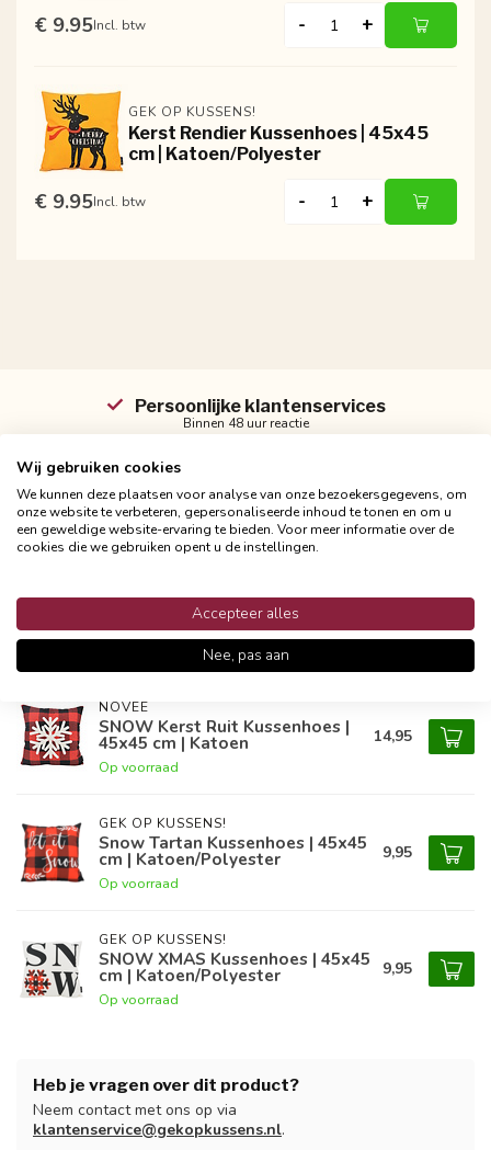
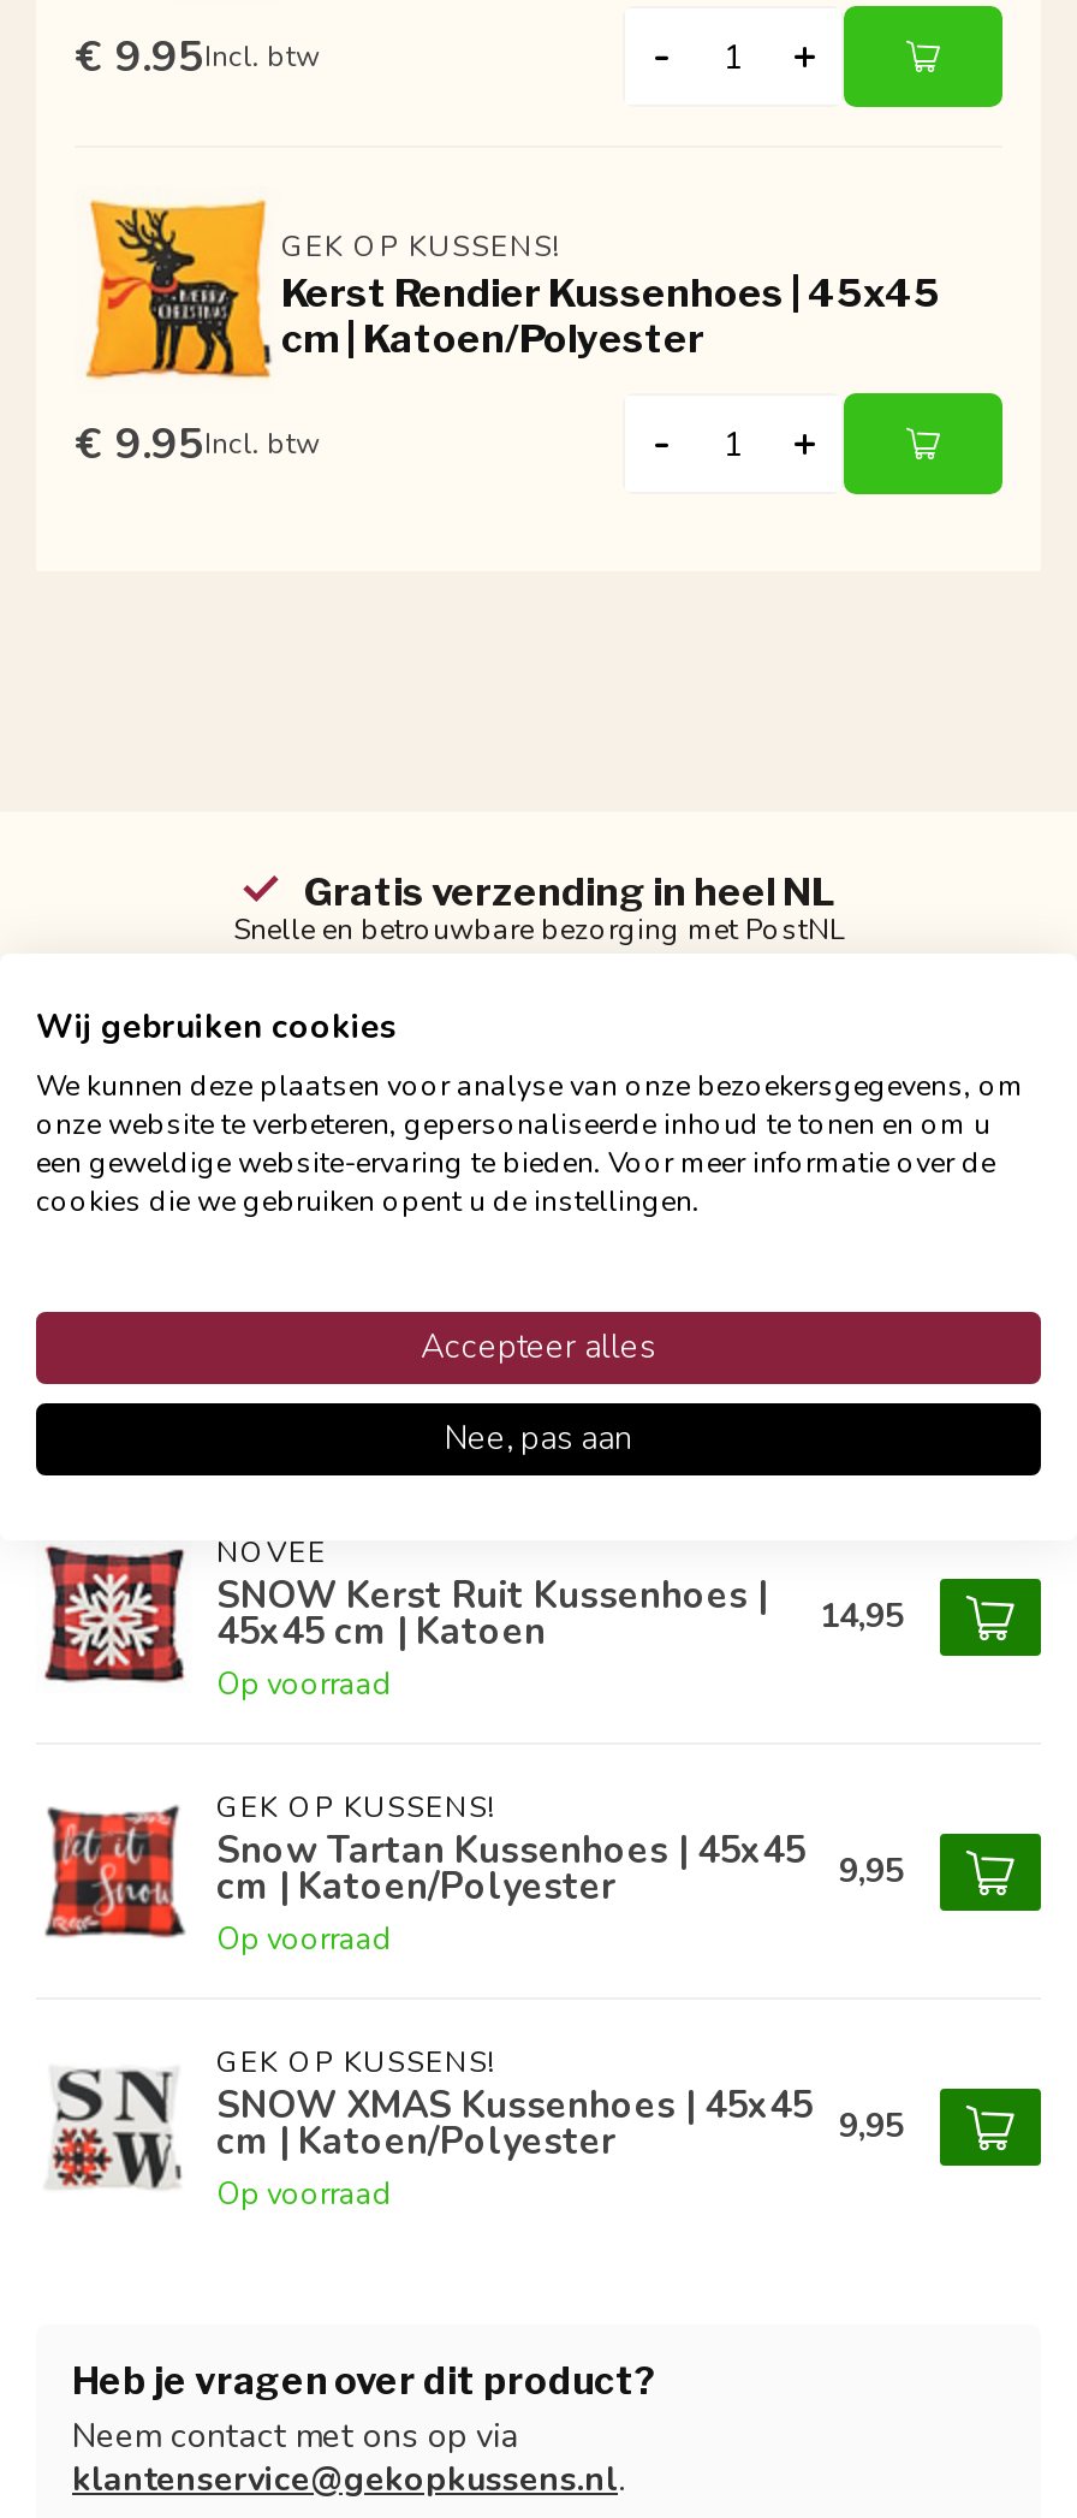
- Persoonlijke klantenservices
- Binnen 48 uur reactie
+ Gratis verzending in heel NL
+ Snelle en betrouwbare bezorging met PostNL
